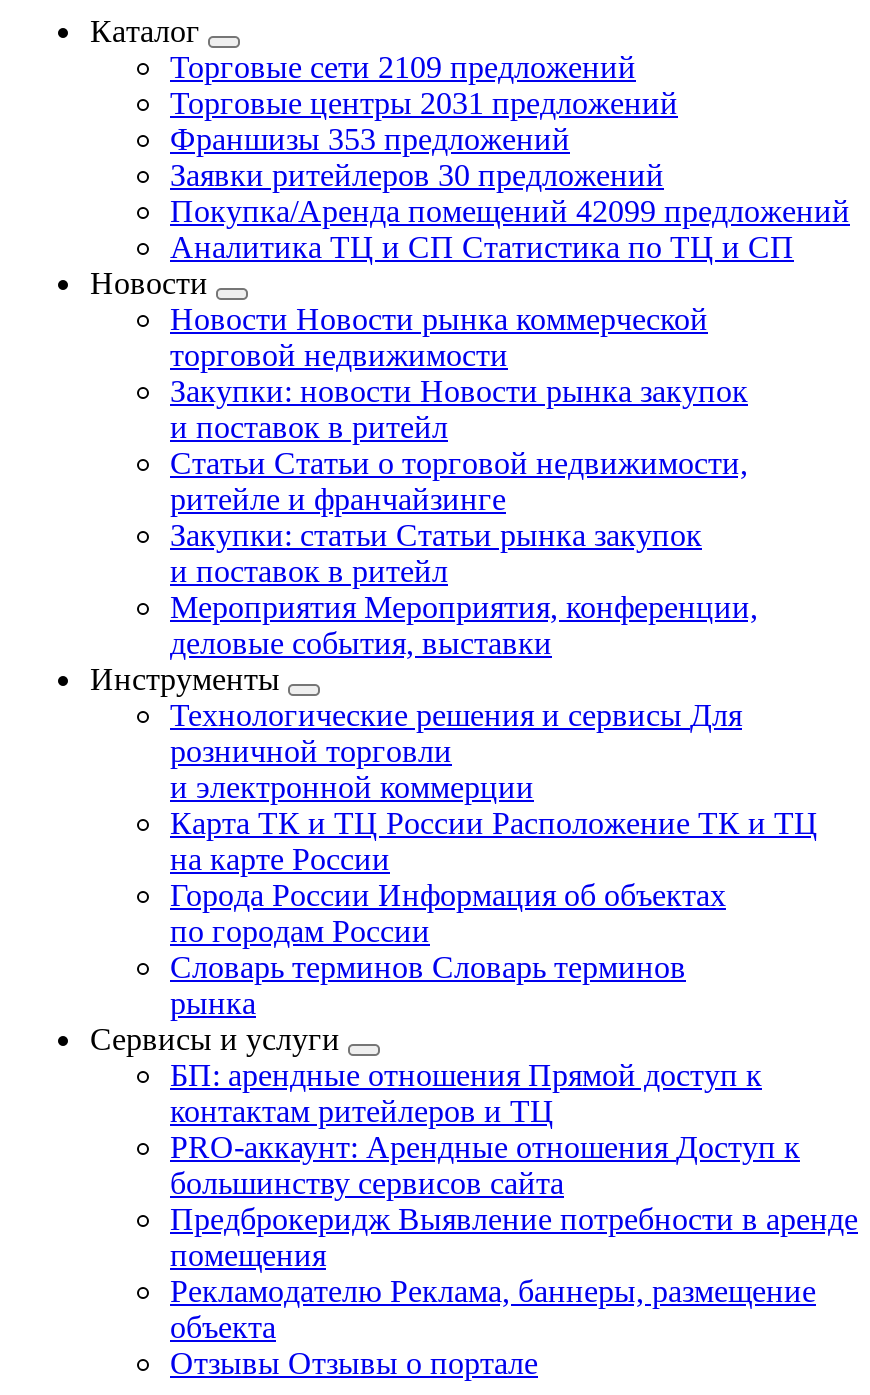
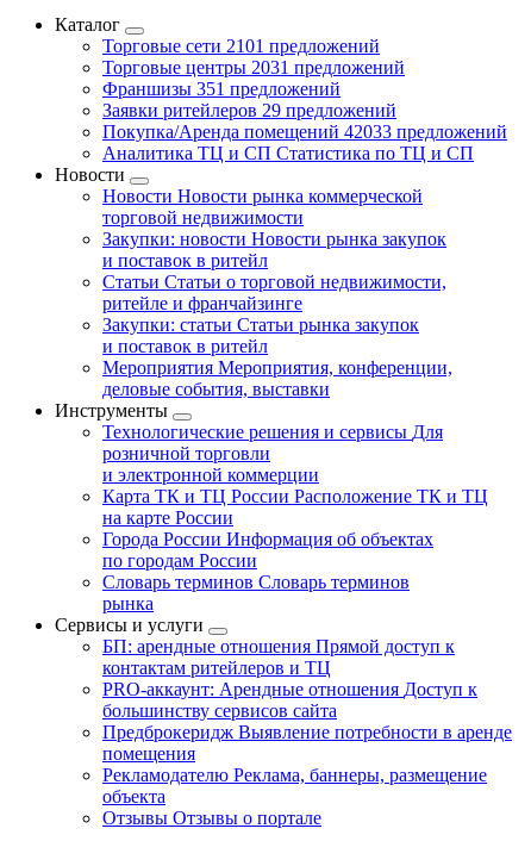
- Торговые сети 2109 предложений
+ Торговые сети 2101 предложений

- Франшизы 353 предложений
+ Франшизы 351 предложений

- Заявки ритейлеров 30 предложений
+ Заявки ритейлеров 29 предложений

- Покупка/Аренда помещений 42099 предложений
+ Покупка/Аренда помещений 42033 предложений
